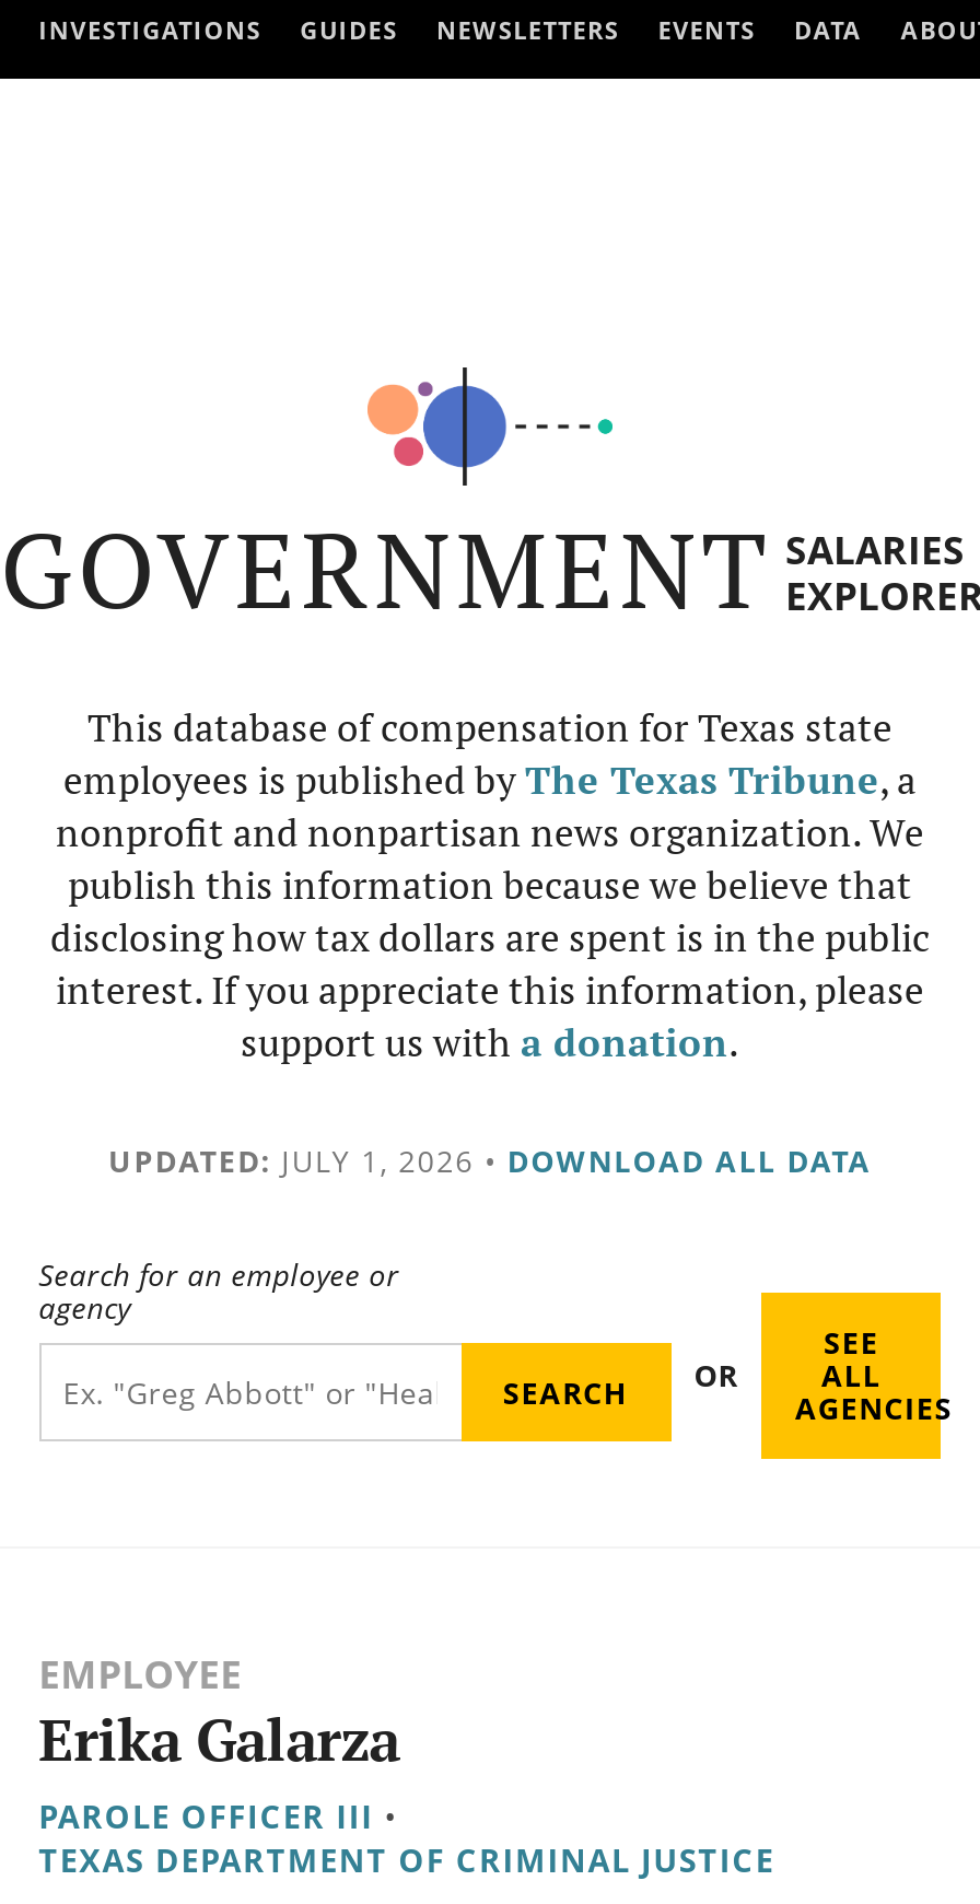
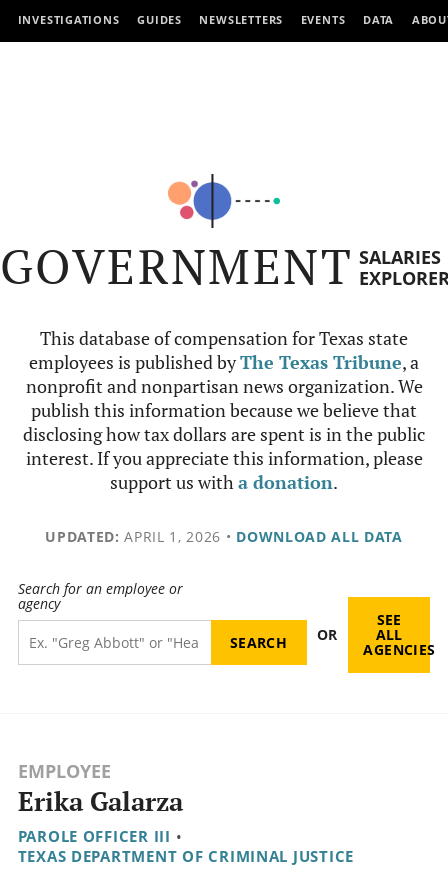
- UPDATED: JULY 1, 2026 • DOWNLOAD ALL DATA
+ UPDATED: APRIL 1, 2026 • DOWNLOAD ALL DATA
